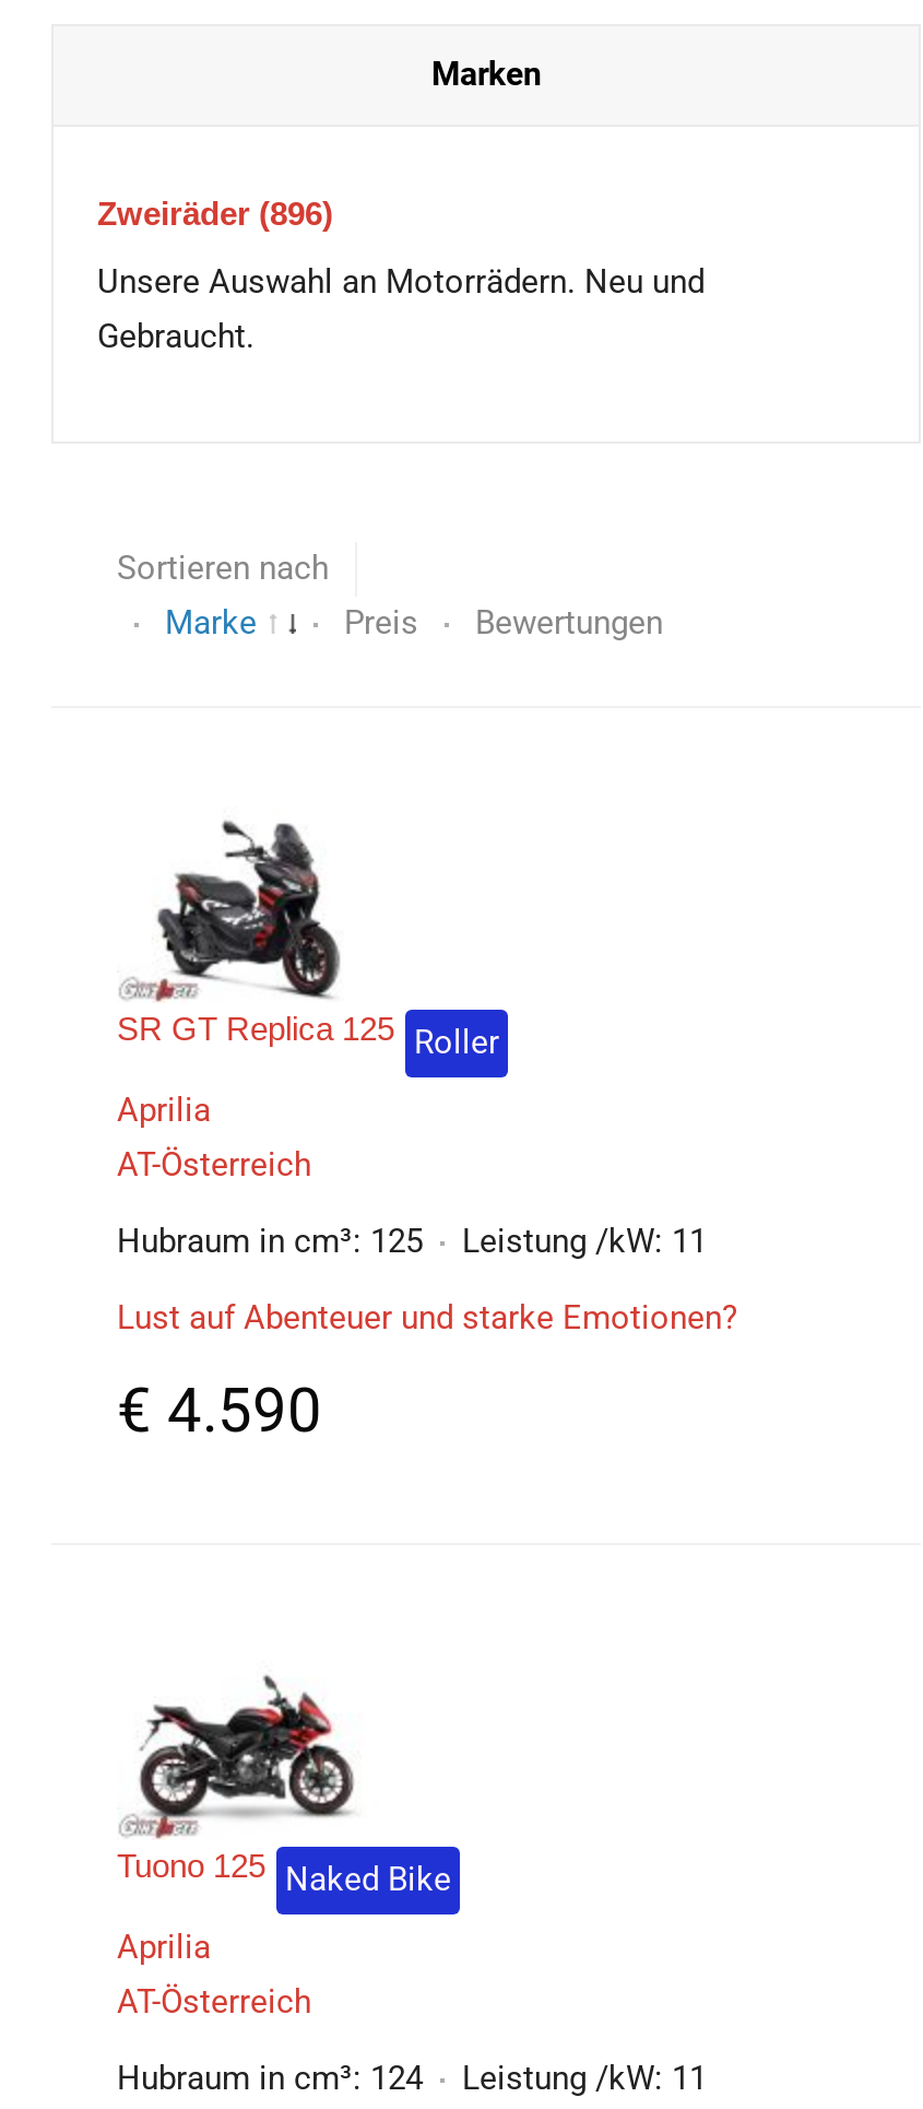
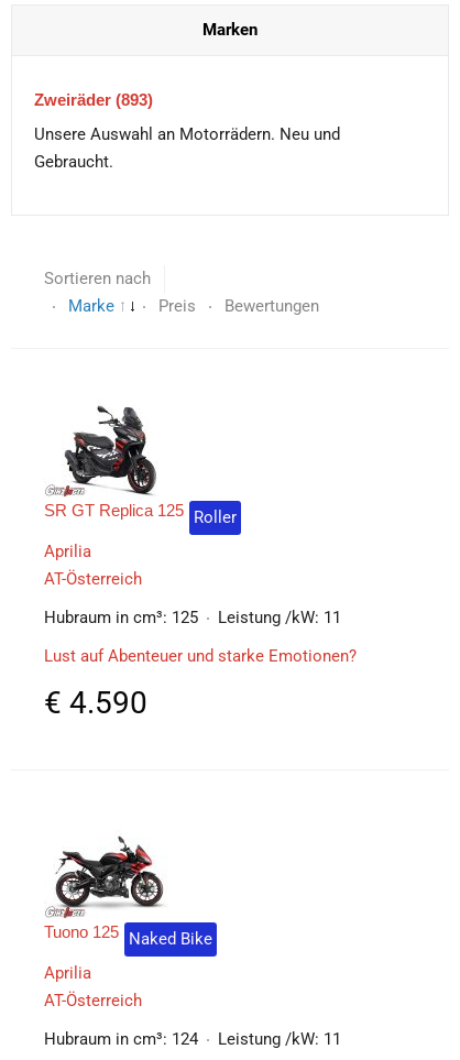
- Zweiräder (896)
+ Zweiräder (893)
